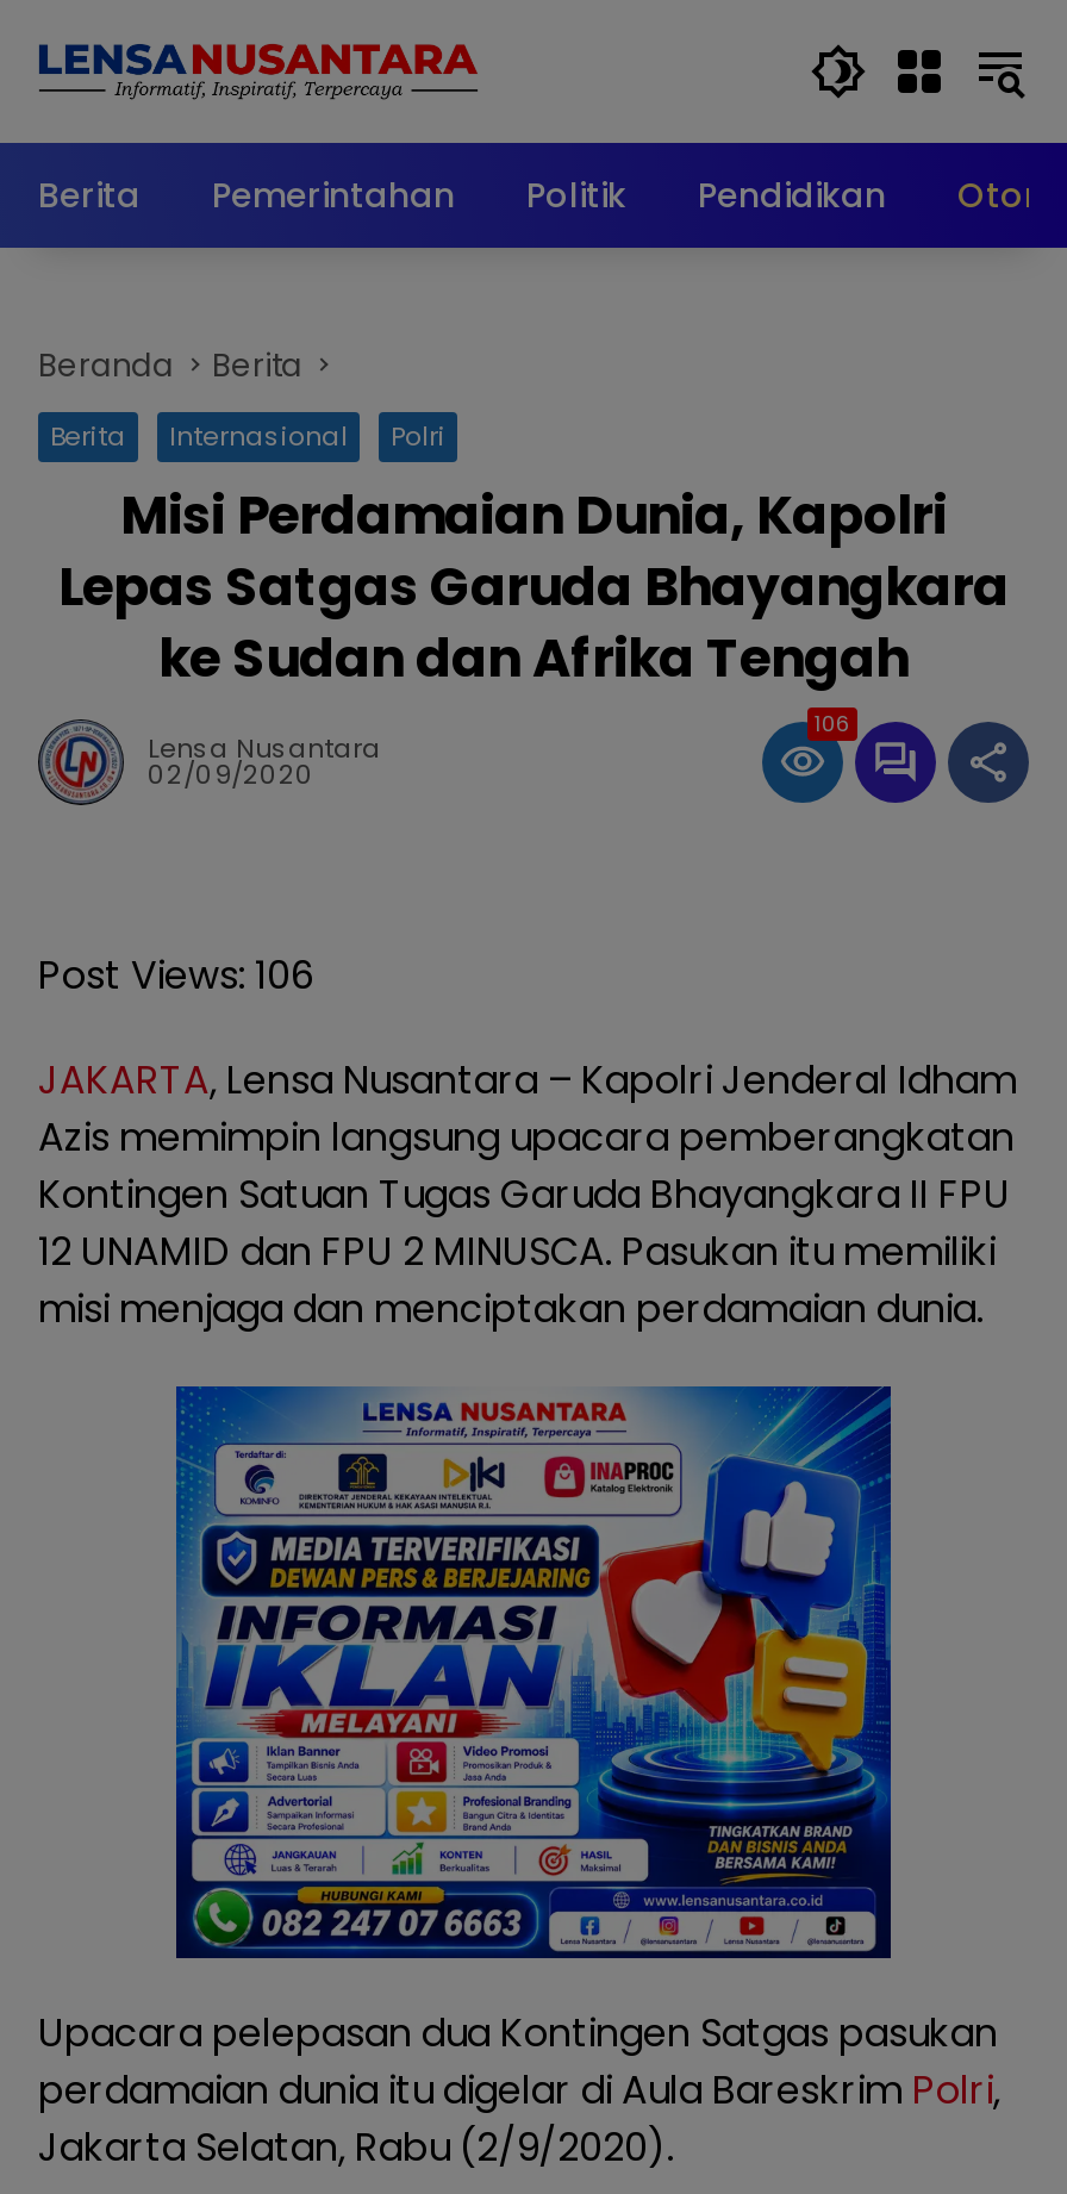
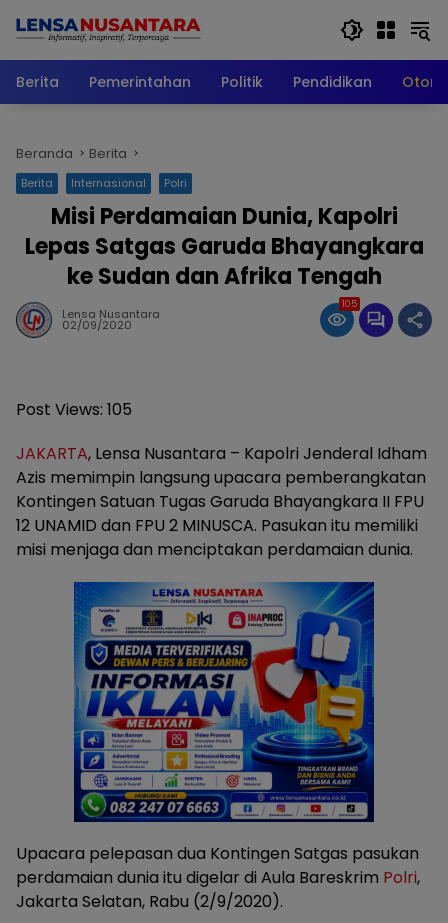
- 106
+ 105

- Post Views: 106
+ Post Views: 105
